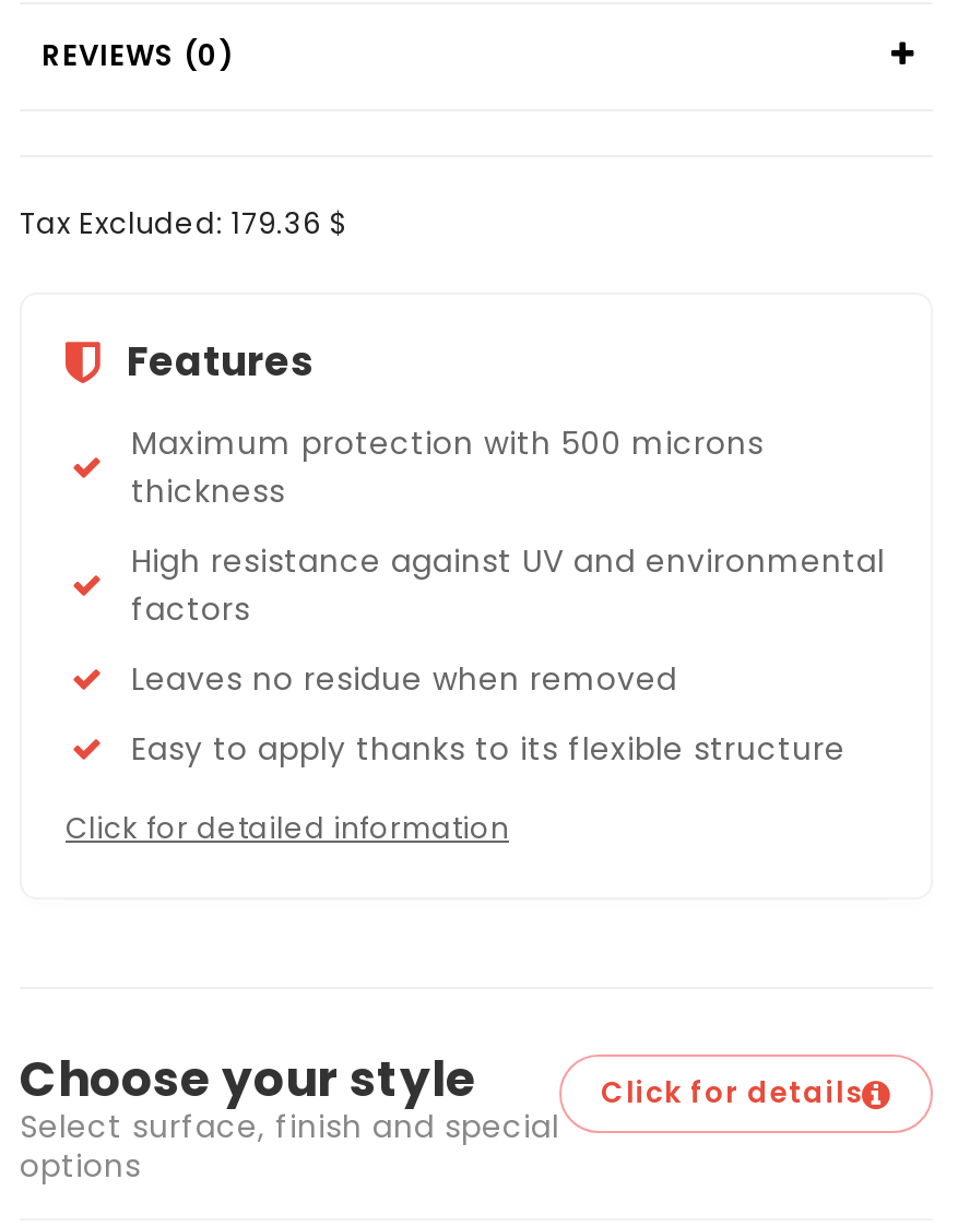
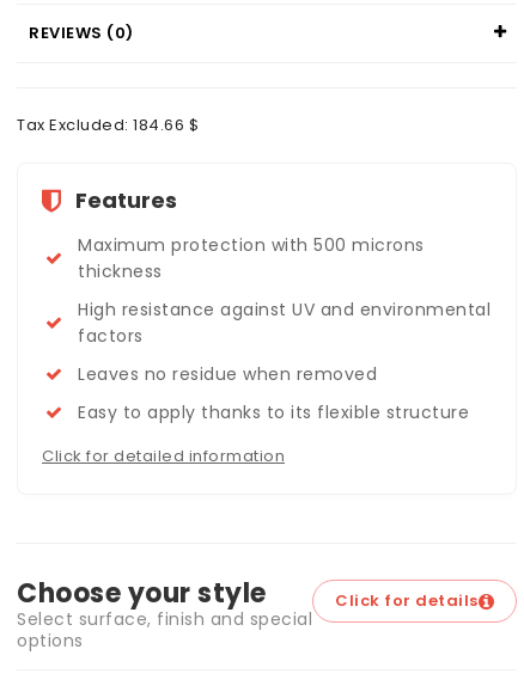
- Tax Excluded: 179.36 $
+ Tax Excluded: 184.66 $
